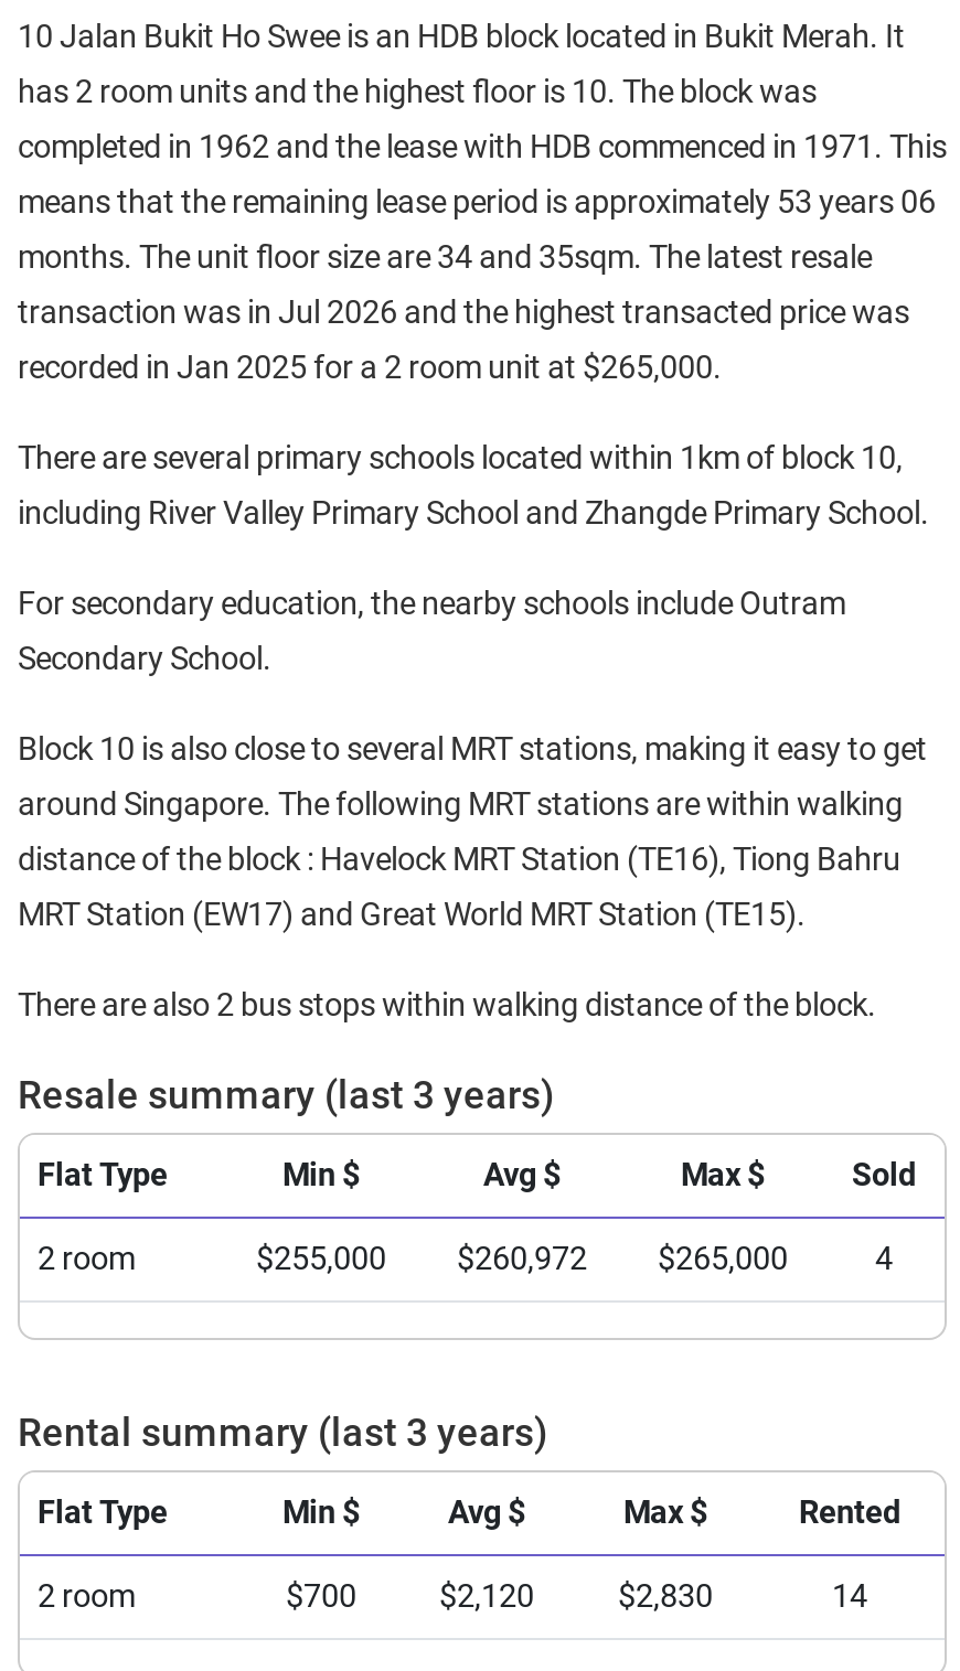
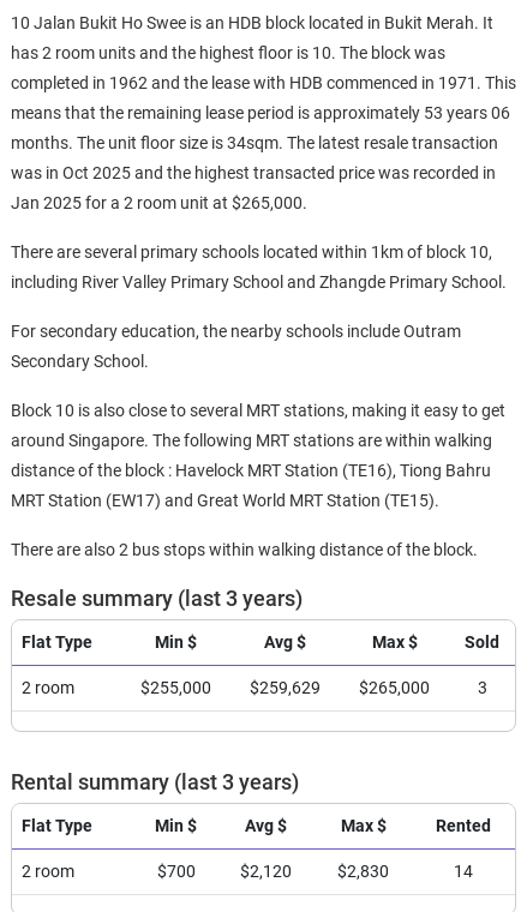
- months. The unit floor size are 34 and 35sqm. The latest resale
+ months. The unit floor size is 34sqm. The latest resale transaction

- transaction was in Jul 2026 and the highest transacted price was
+ was in Oct 2025 and the highest transacted price was recorded in

- recorded in Jan 2025 for a 2 room unit at $265,000.
+ Jan 2025 for a 2 room unit at $265,000.

- $255,000 $260,972 $265,000
+ $255,000 $259,629 $265,000

- 4
+ 3
